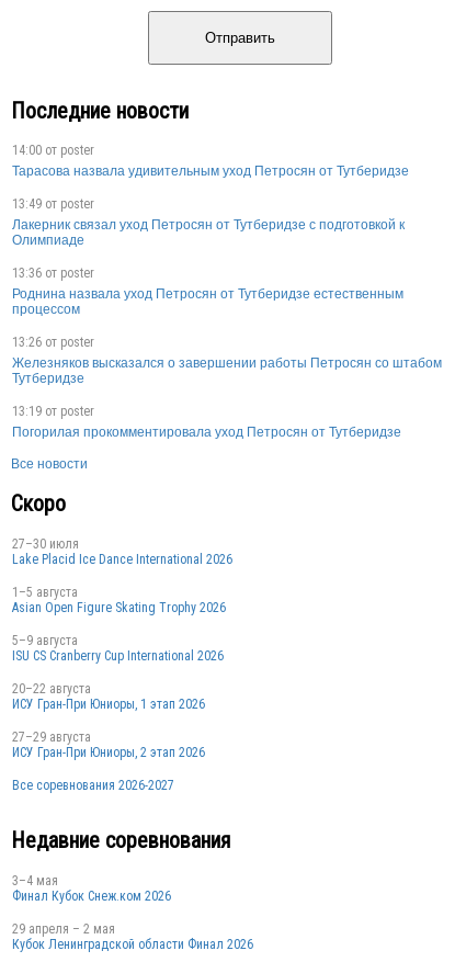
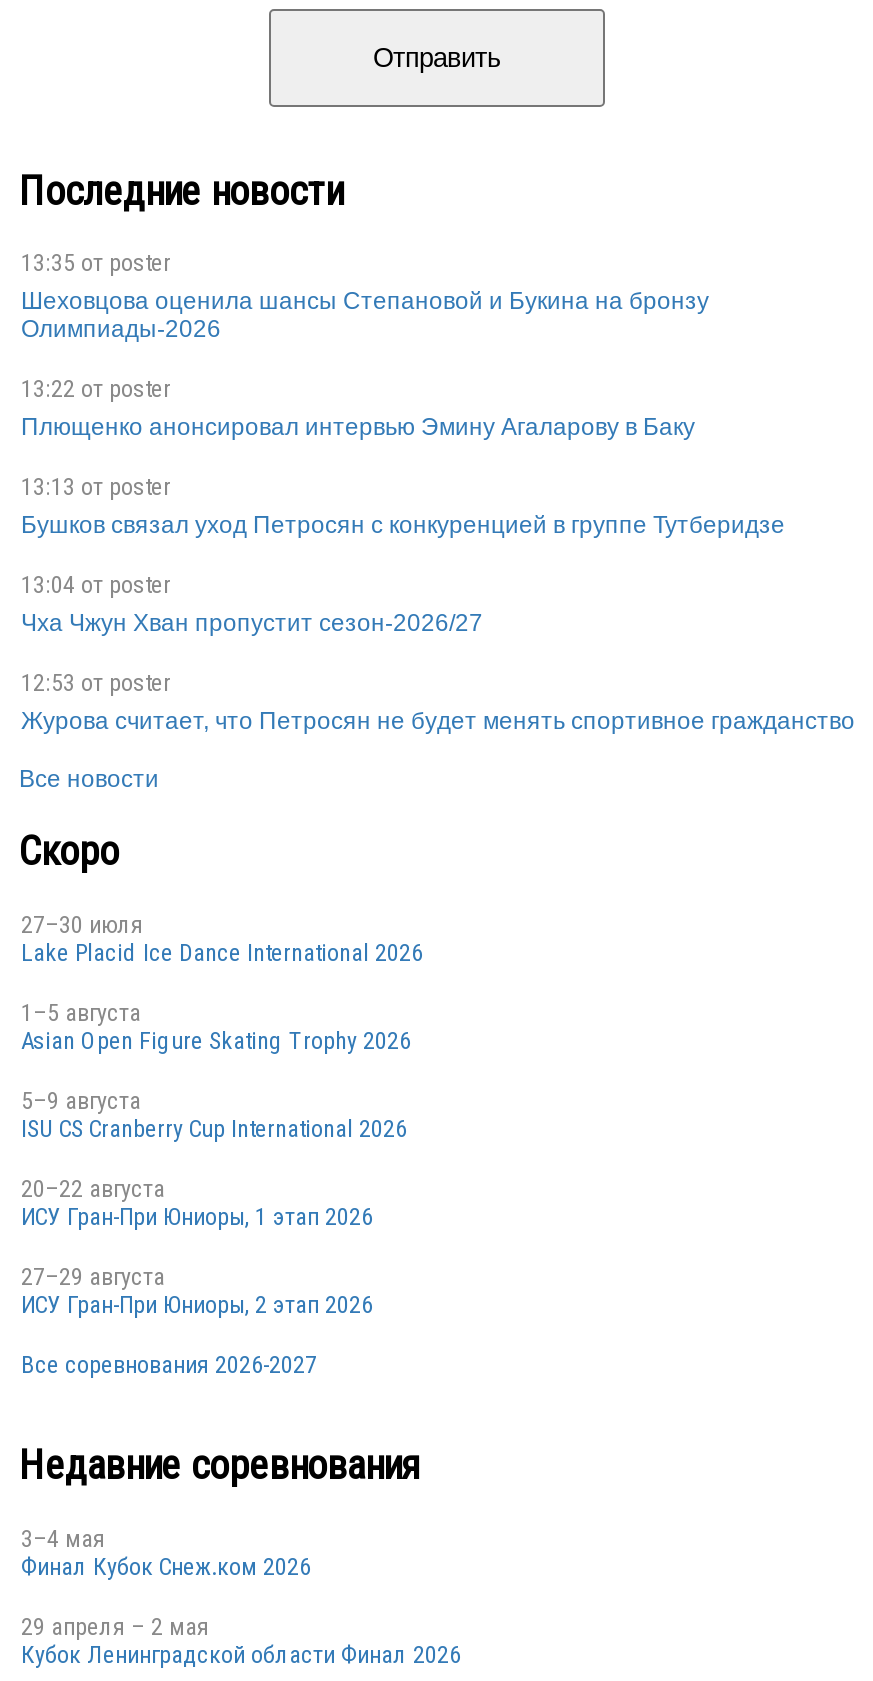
- 14:00 от poster
- Тарасова назвала удивительным уход Петросян от Тутберидзе
+ 13:35 от poster
+ Шеховцова оценила шансы Степановой и Букина на бронзу
+ Олимпиады-2026

- 13:49 от poster
- Лакерник связал уход Петросян от Тутберидзе с подготовкой к
- Олимпиаде
+ 13:22 от poster
+ Плющенко анонсировал интервью Эмину Агаларову в Баку

- 13:36 от poster
- Роднина назвала уход Петросян от Тутберидзе естественным
- процессом
+ 13:13 от poster
+ Бушков связал уход Петросян с конкуренцией в группе Тутберидзе

- 13:26 от poster
- Железняков высказался о завершении работы Петросян со штабом
- Тутберидзе
+ 13:04 от poster
+ Чха Чжун Хван пропустит сезон-2026/27

- 13:19 от poster
- Погорилая прокомментировала уход Петросян от Тутберидзе
+ 12:53 от poster
+ Журова считает, что Петросян не будет менять спортивное гражданство
